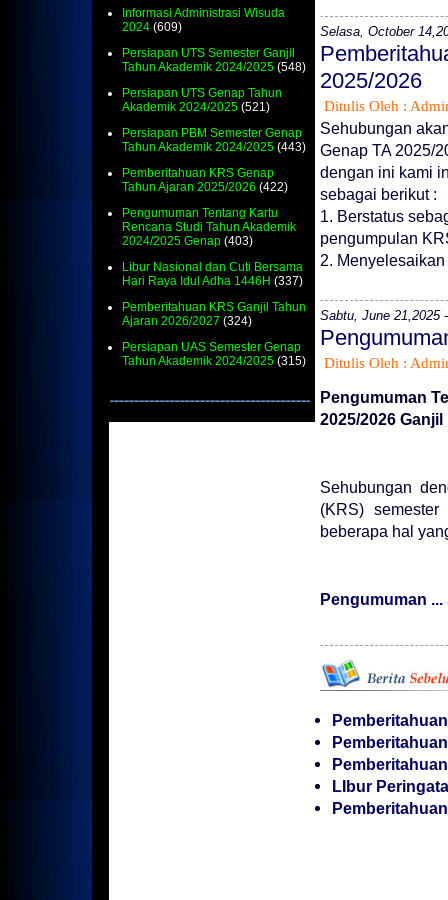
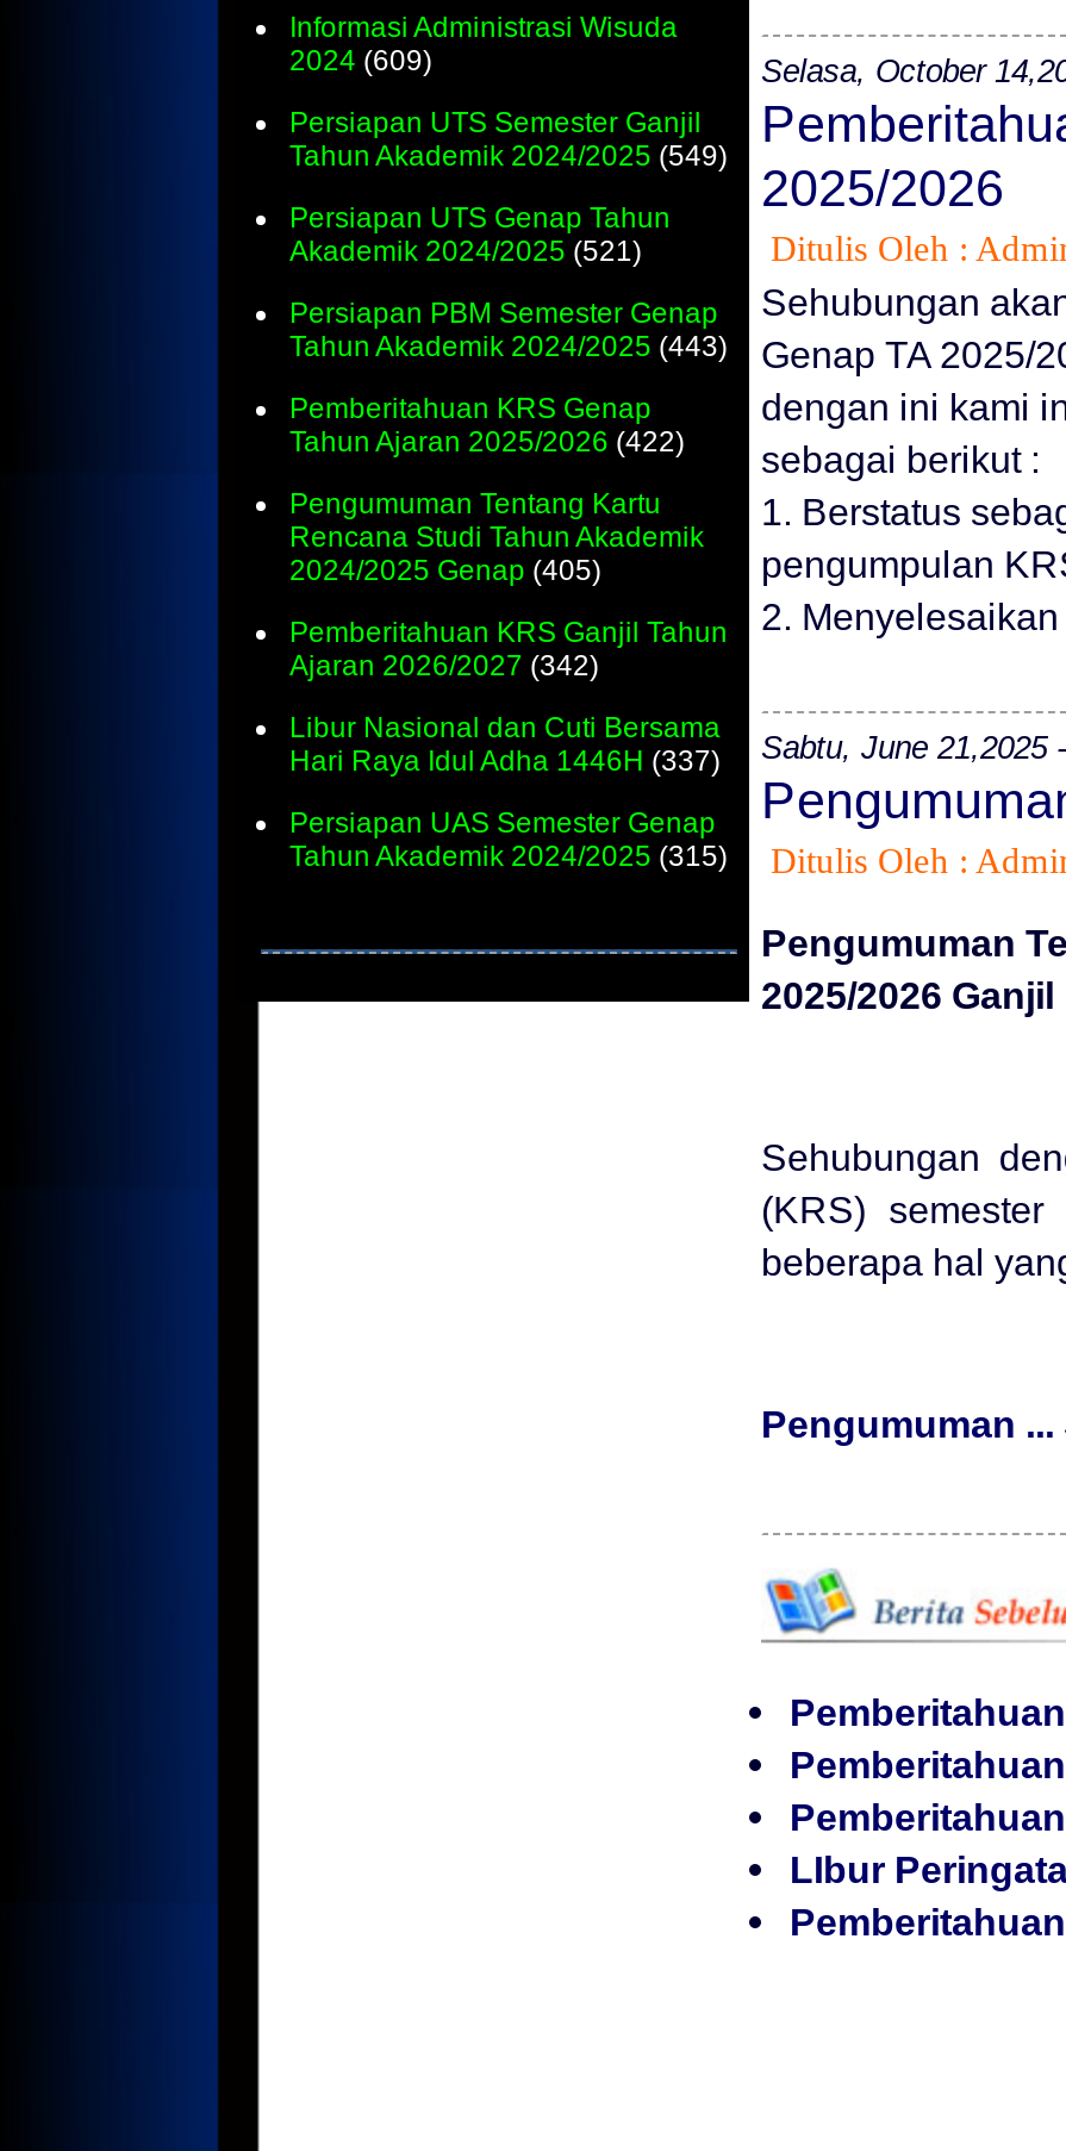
- Tahun Akademik 2024/2025 (548)
+ Tahun Akademik 2024/2025 (549)

- 2024/2025 Genap (403)
+ 2024/2025 Genap (405)
+ Ajaran 2026/2027 (342)

moved down: Libur Nasional dan Cuti Bersama | Hari Raya Idul Adha 1446H (337)

moved up: Pemberitahuan KRS Ganjil Tahun

- Ajaran 2026/2027 (324)
